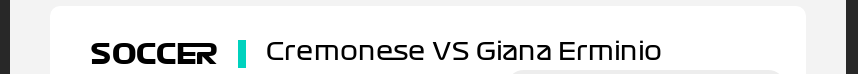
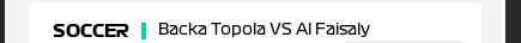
- Cremonese VS Giana Erminio
+ Backa Topola VS Al Faisaly
